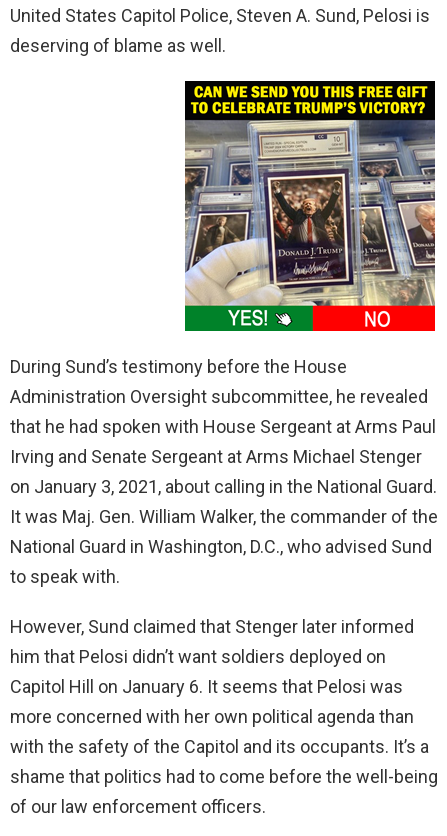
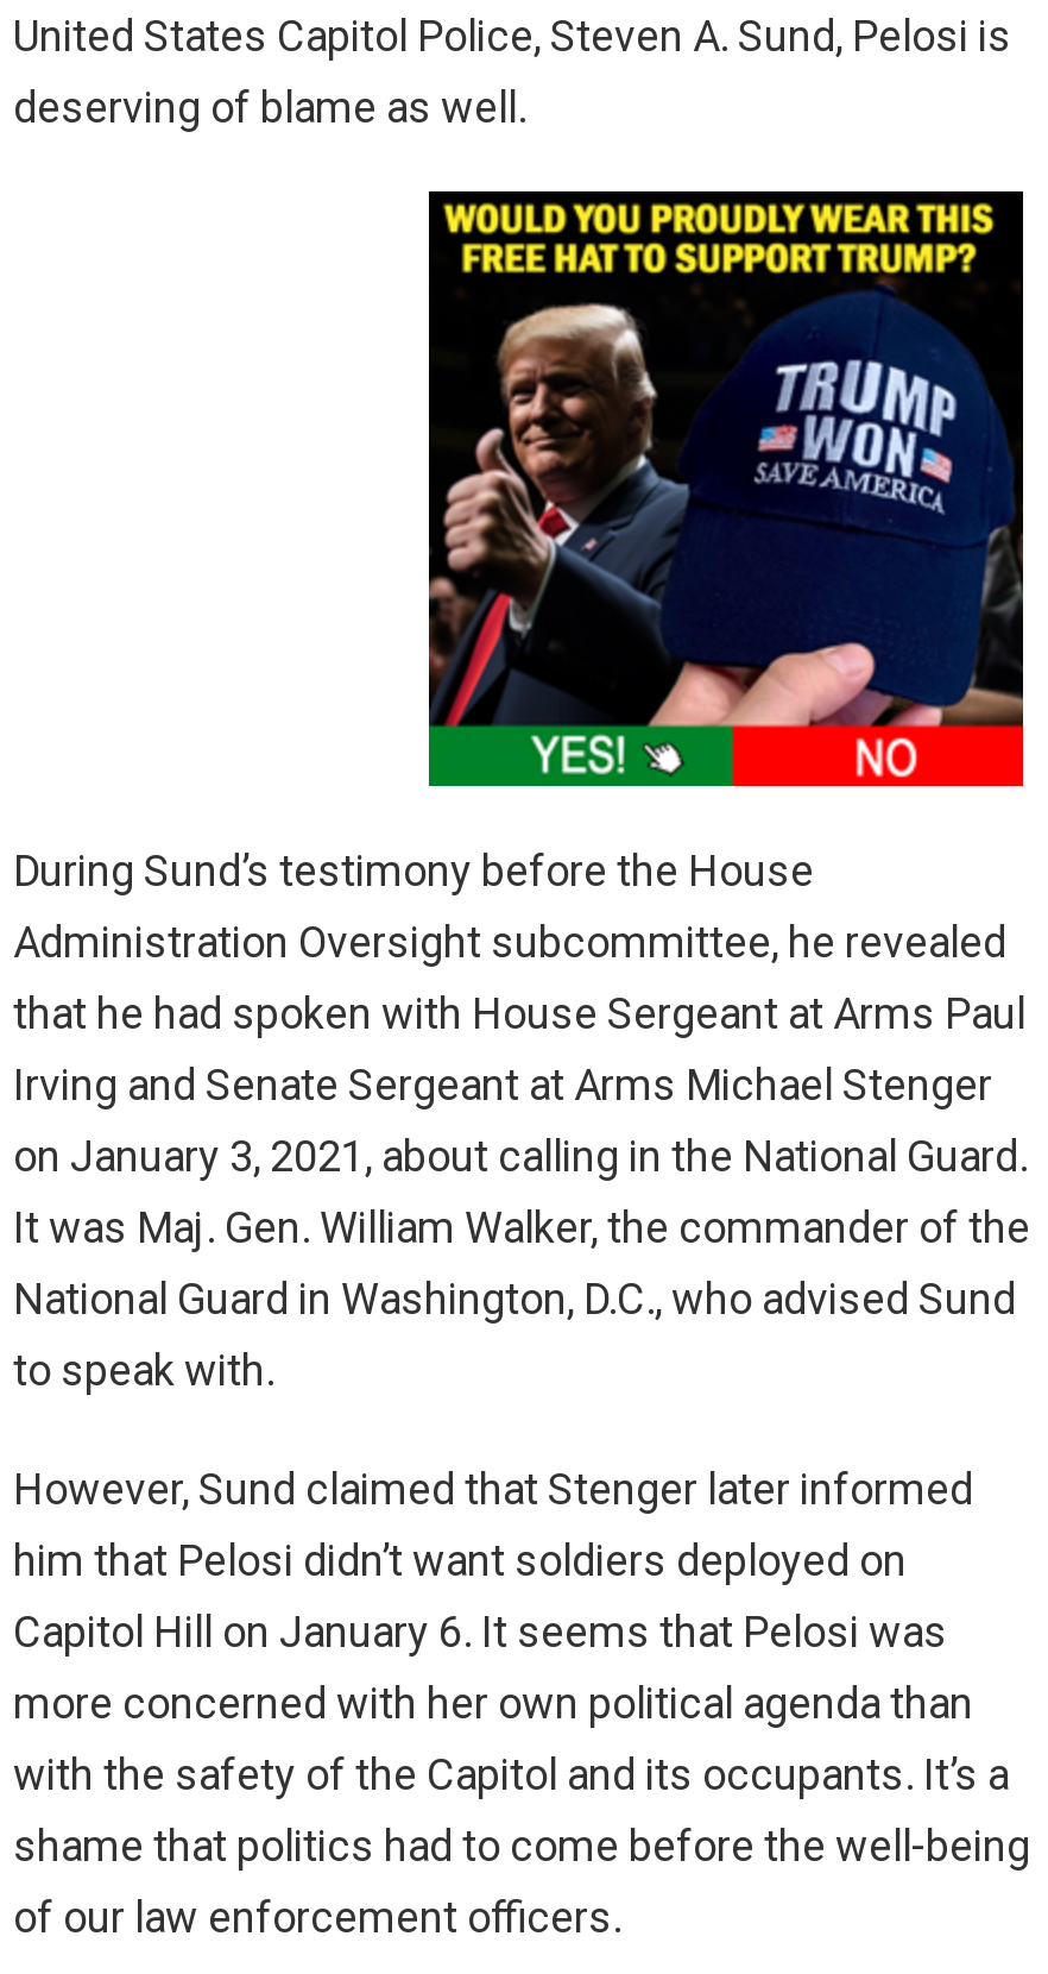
- [image]
+ [image]
